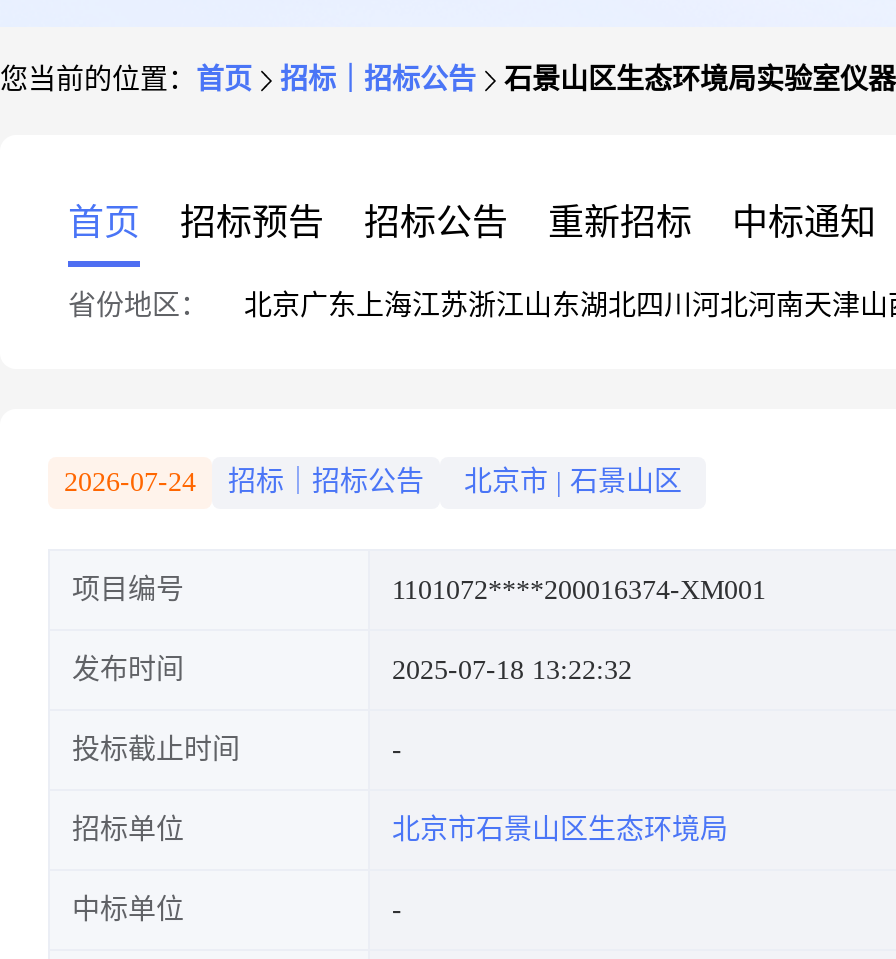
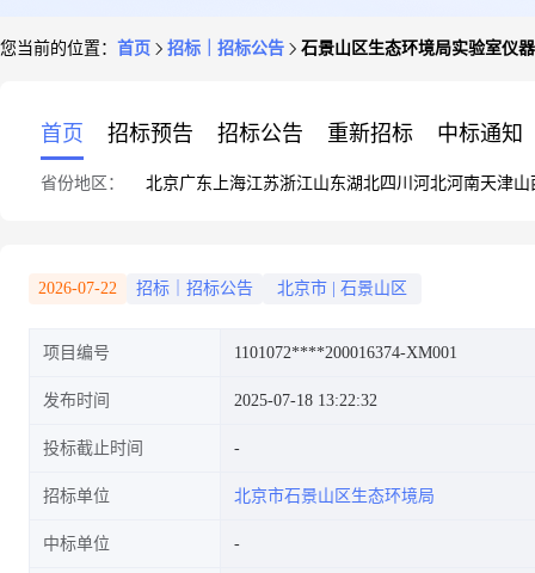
- 2026-07-24
+ 2026-07-22
